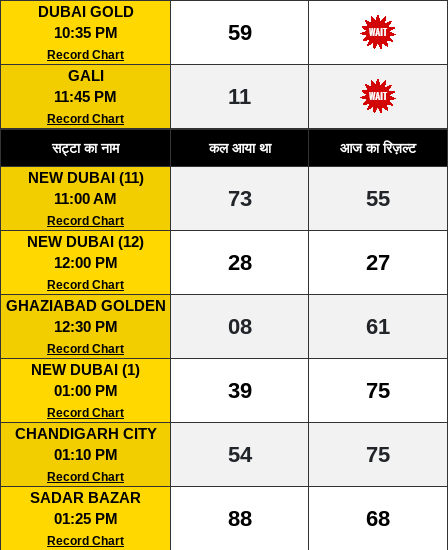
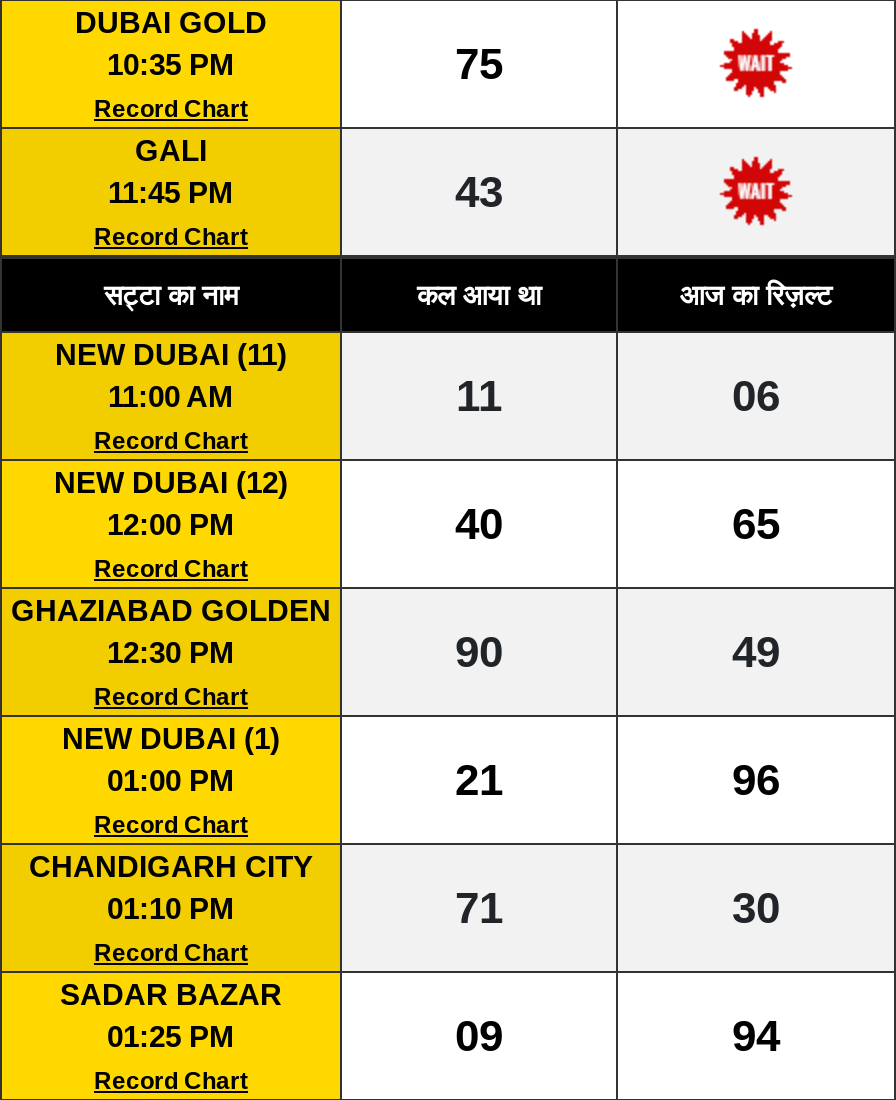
- 59
+ 75

- 11
+ 43

- 73
+ 11

- 55
+ 06

- 28
+ 40

- 27
+ 65

- 08
+ 90

- 61
+ 49

- 39
+ 21

- 75
+ 96

- 54
+ 71

- 75
+ 30

- 88
+ 09

- 68
+ 94
